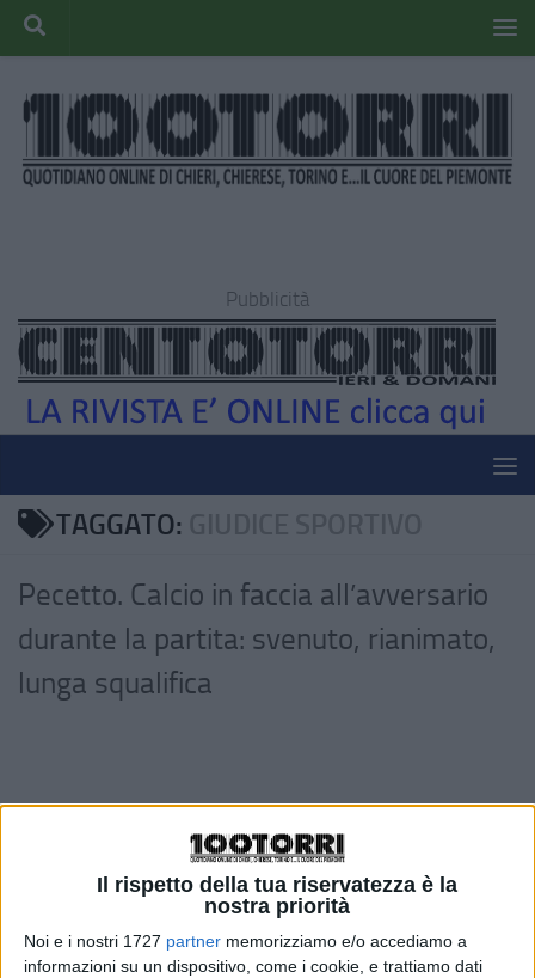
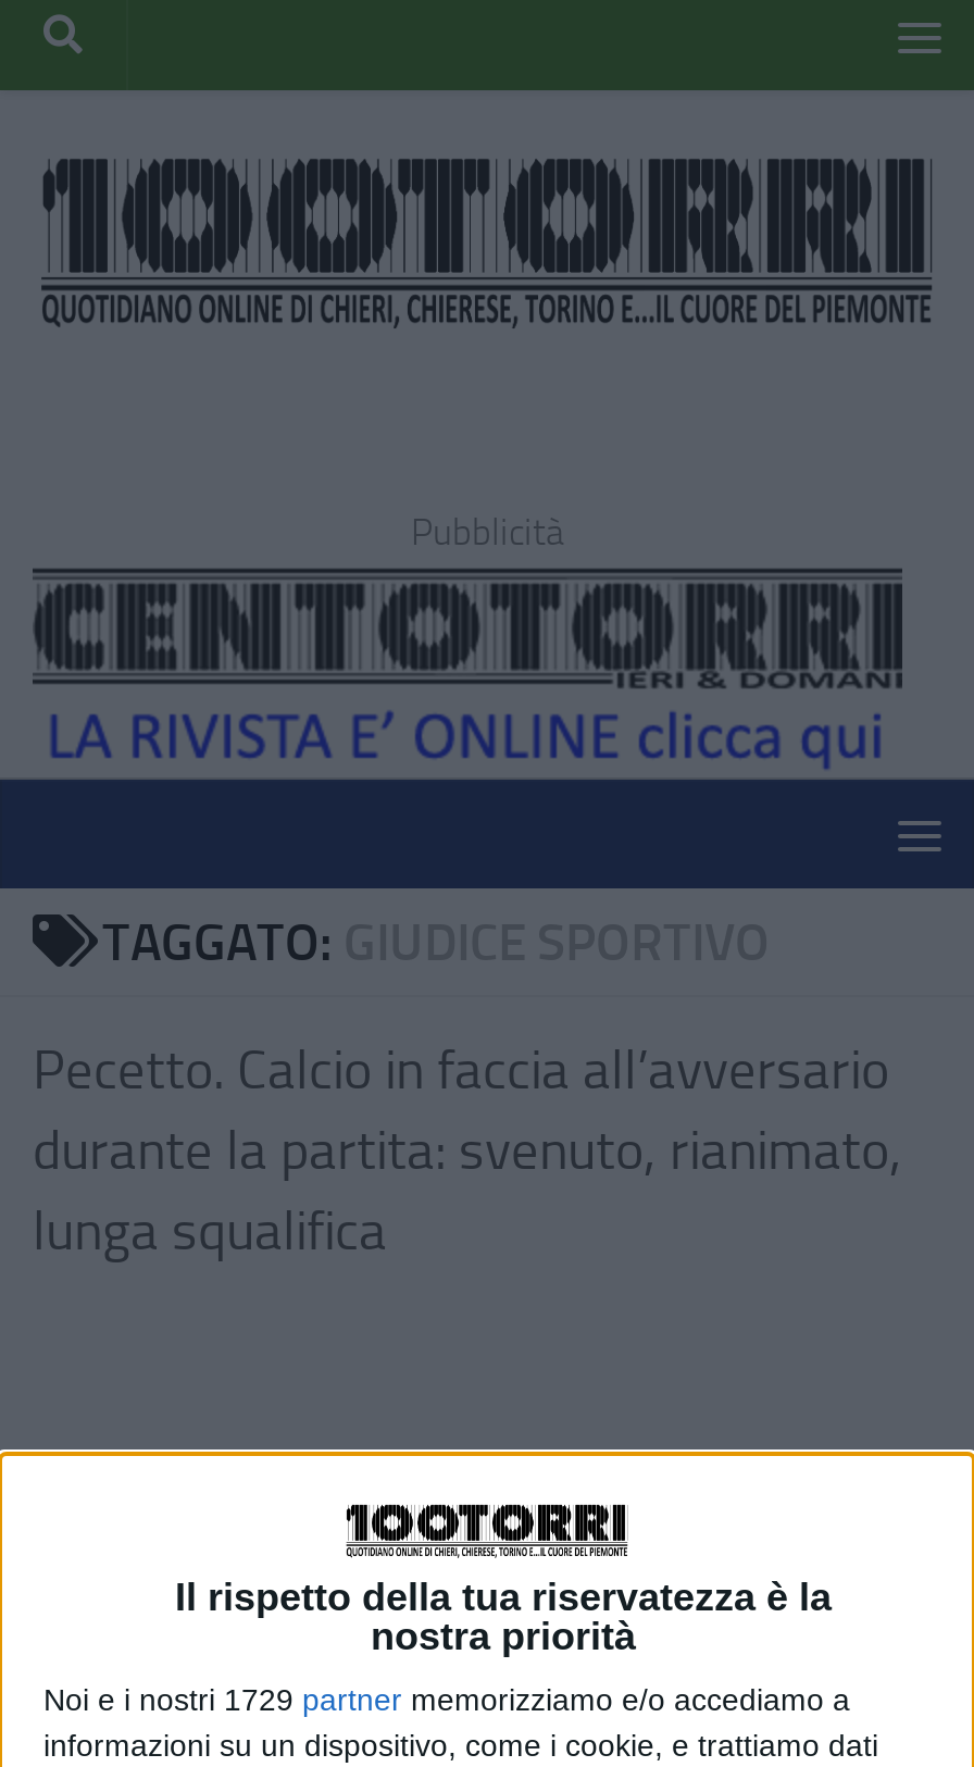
- Noi e i nostri 1727 partner memorizziamo e/o accediamo a
+ Noi e i nostri 1729 partner memorizziamo e/o accediamo a
